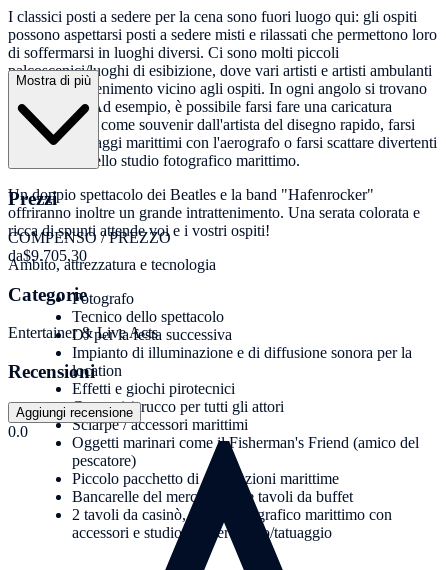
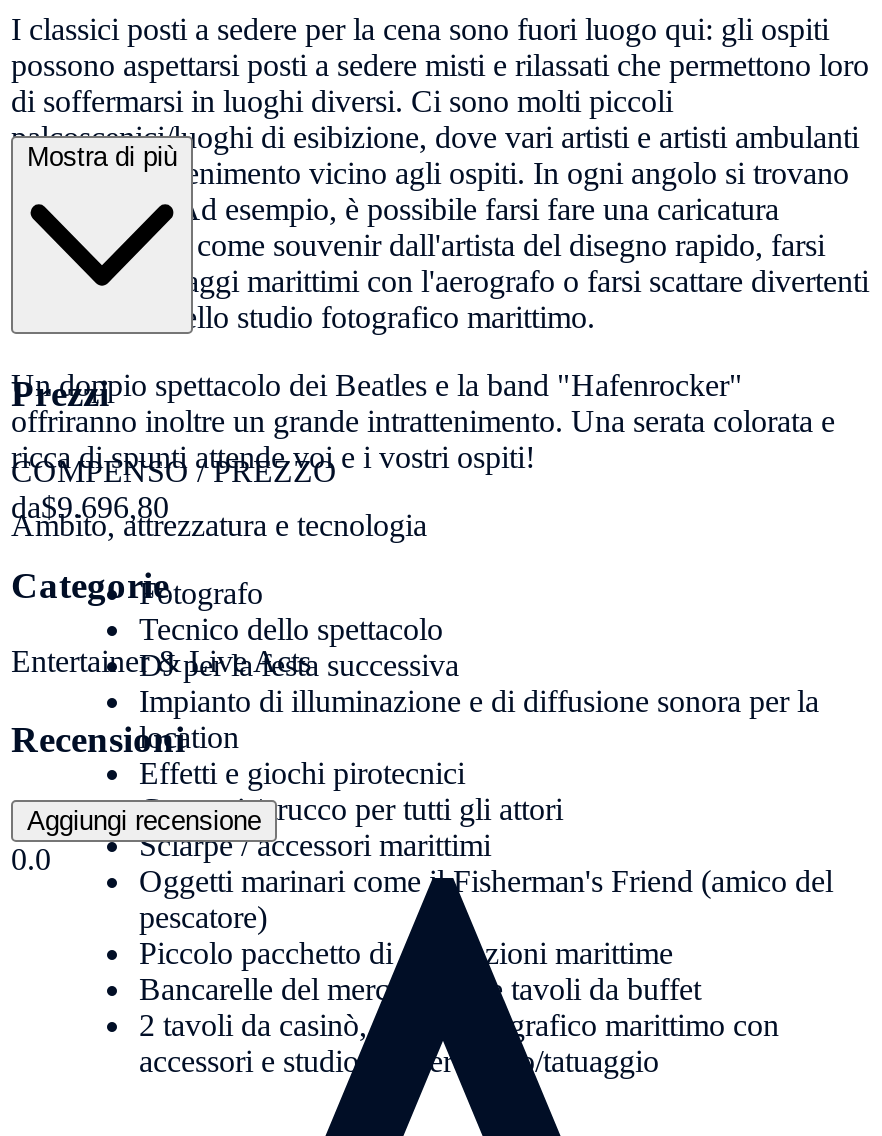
- da$9.705,30
+ da$9.696,80
